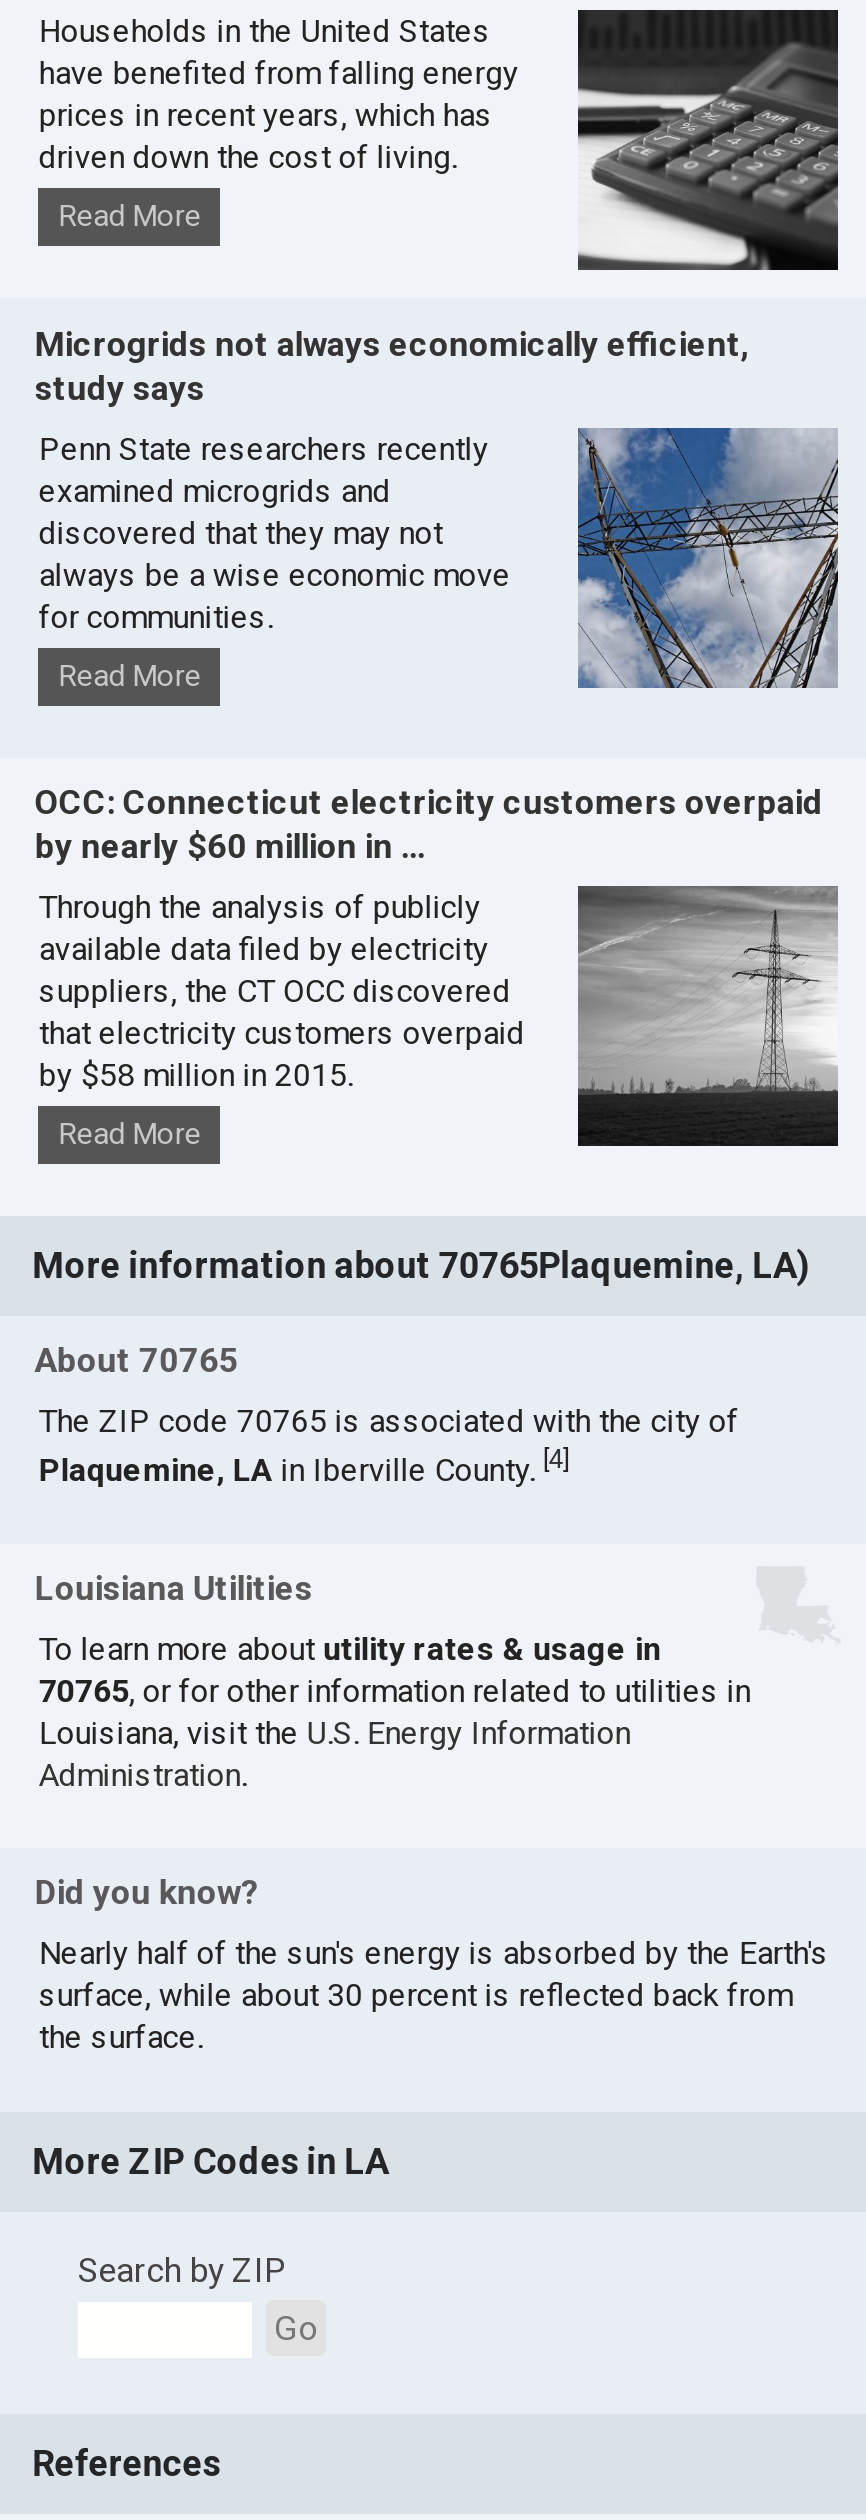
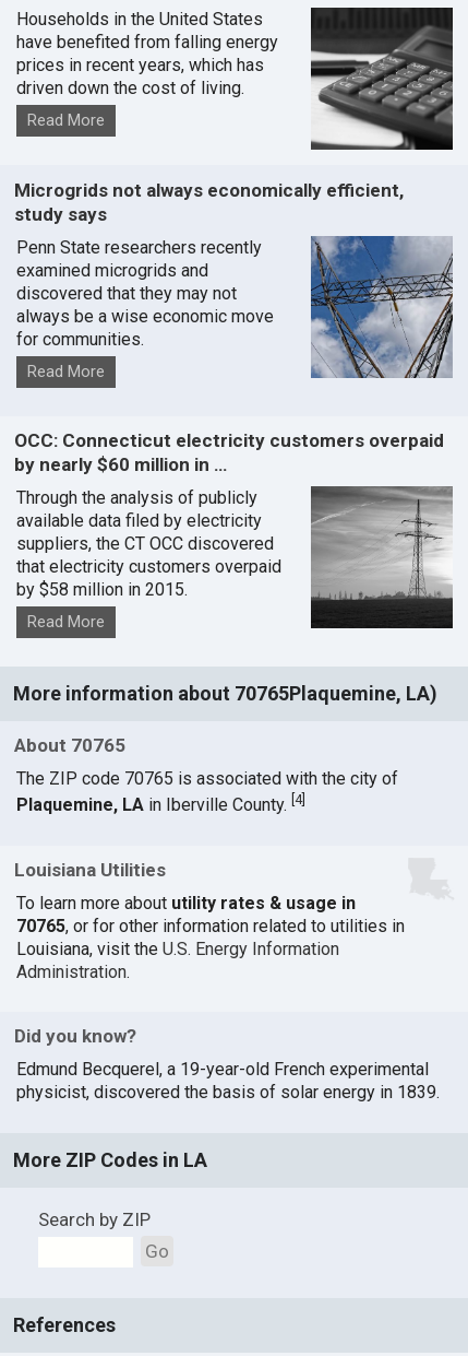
- Nearly half of the sun's energy is absorbed by the Earth's
- surface, while about 30 percent is reflected back from
- the surface.
+ Edmund Becquerel, a 19-year-old French experimental
+ physicist, discovered the basis of solar energy in 1839.
